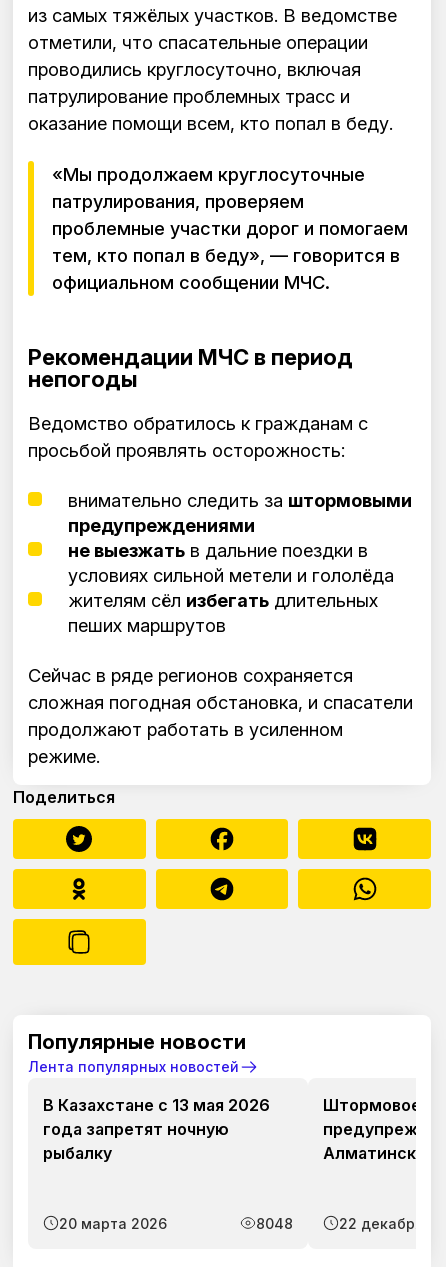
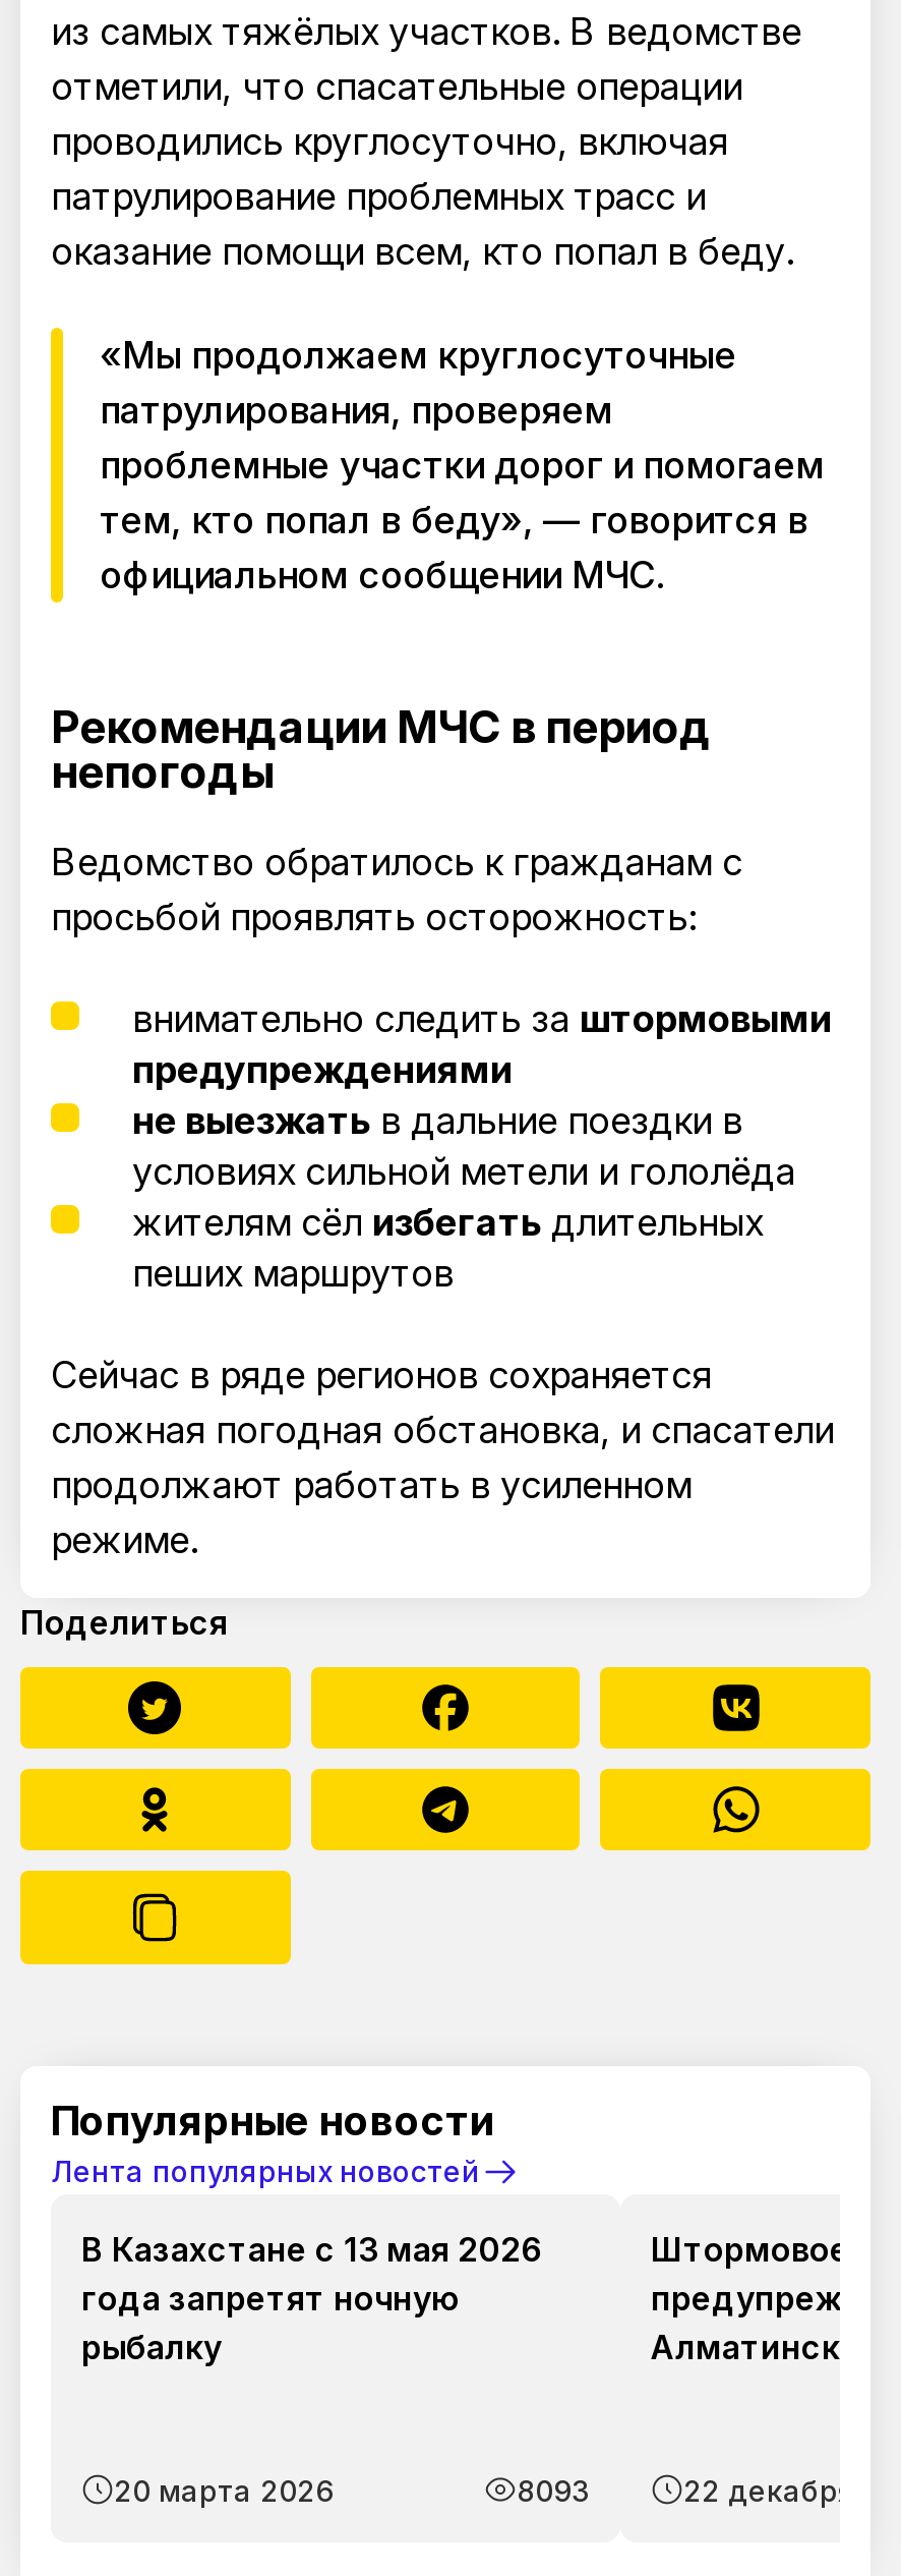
- 8048
+ 8093
